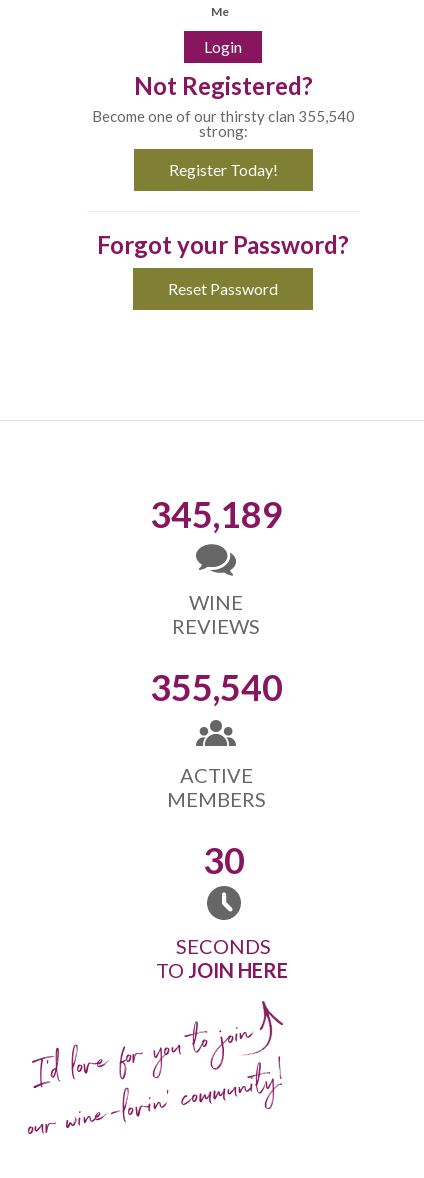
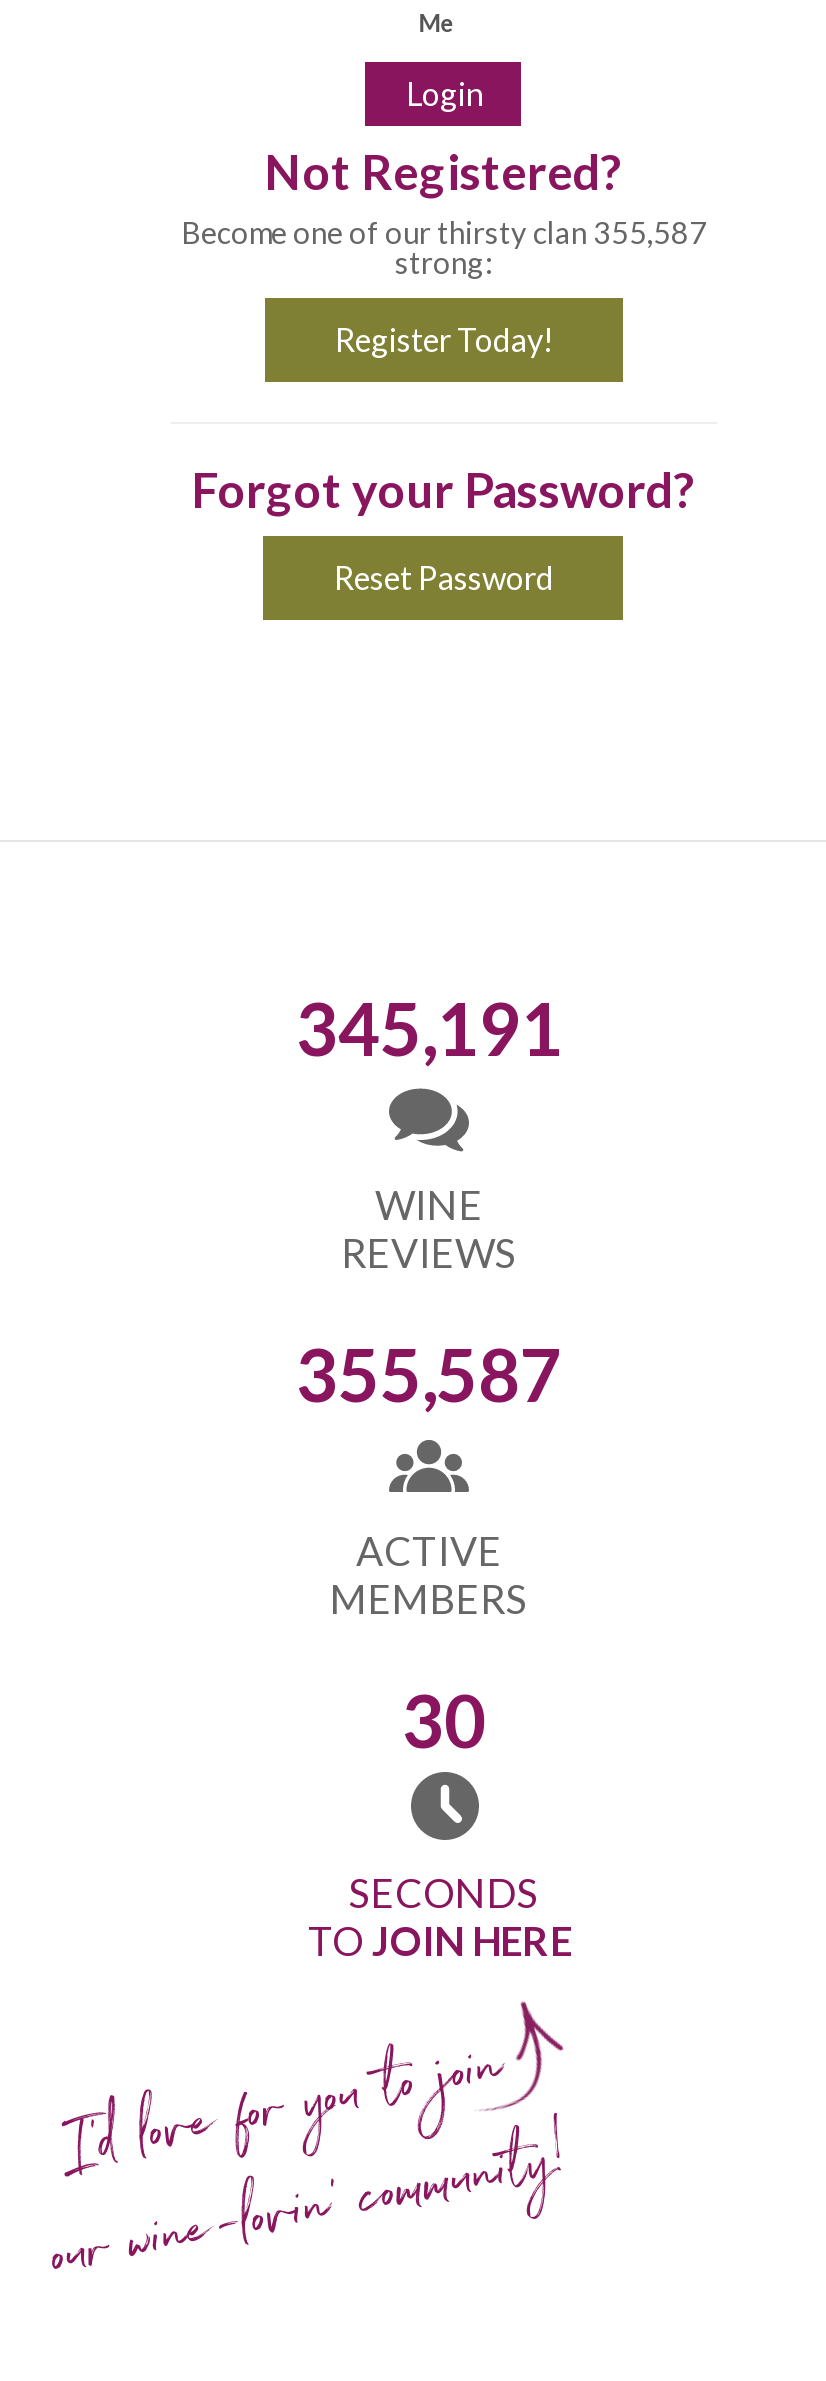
- Become one of our thirsty clan 355,540
+ Become one of our thirsty clan 355,587

- 345,189
+ 345,191

- 355,540
+ 355,587
